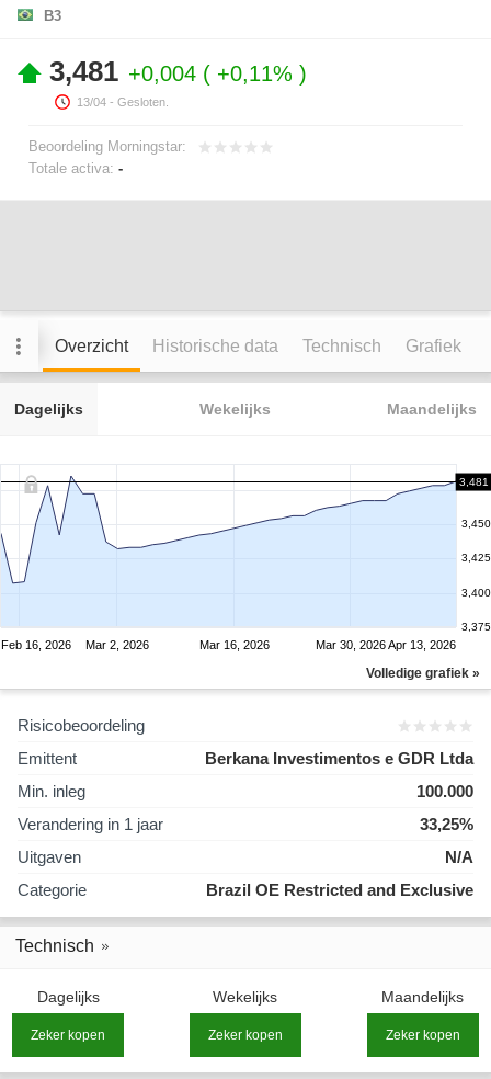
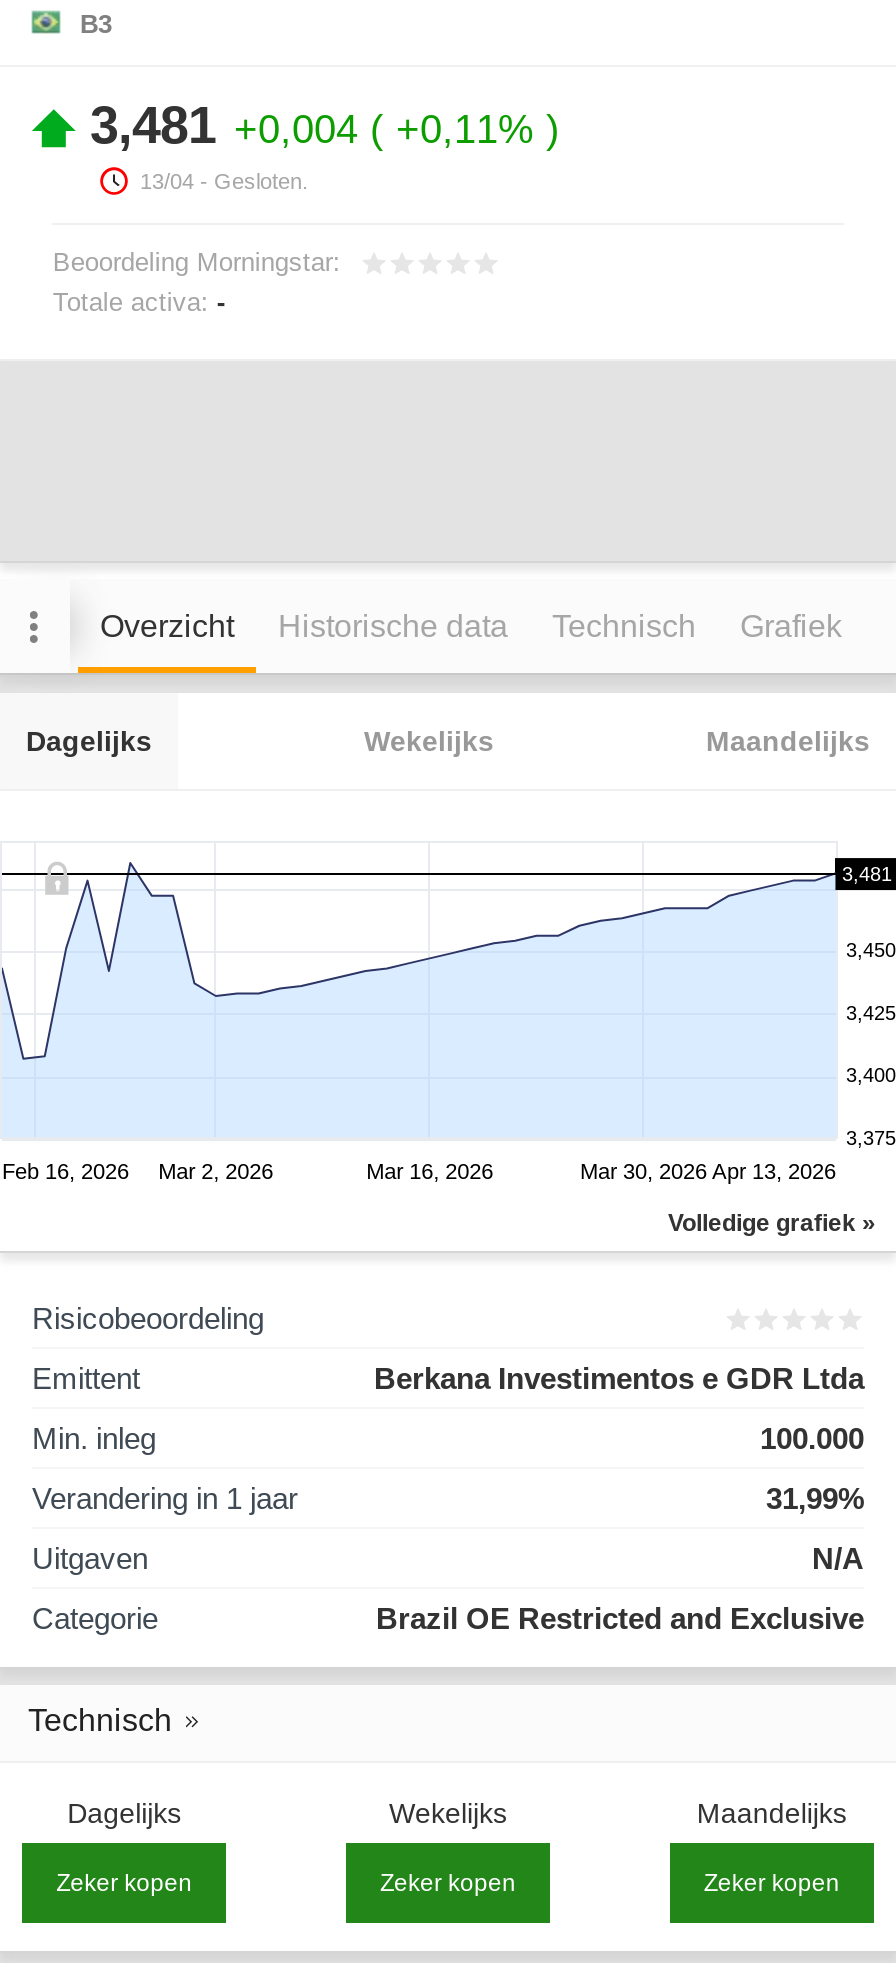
- 33,25%
+ 31,99%
